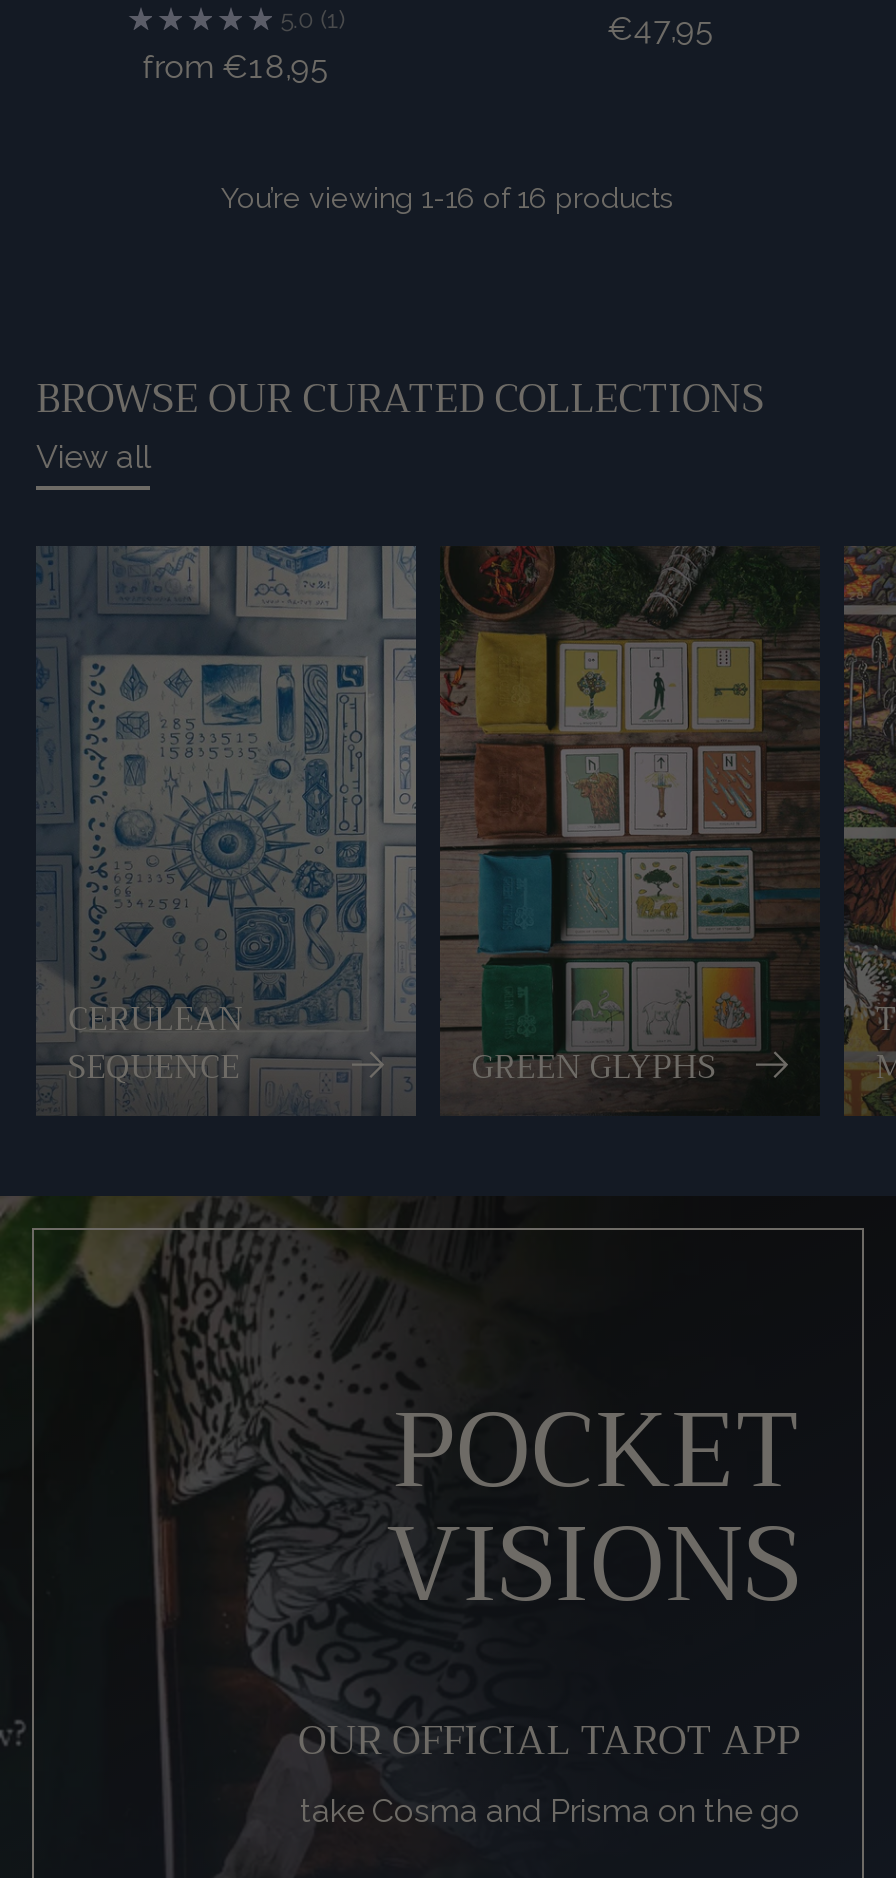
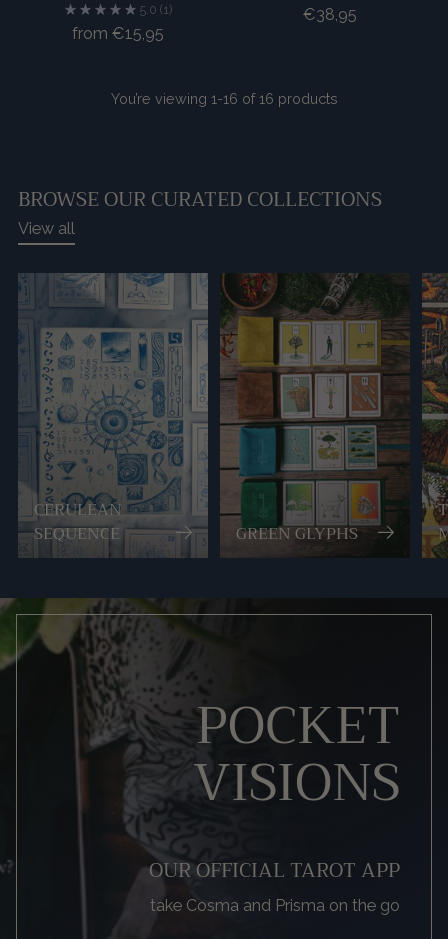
- €47,95
+ €38,95

- from €18,95
+ from €15,95
